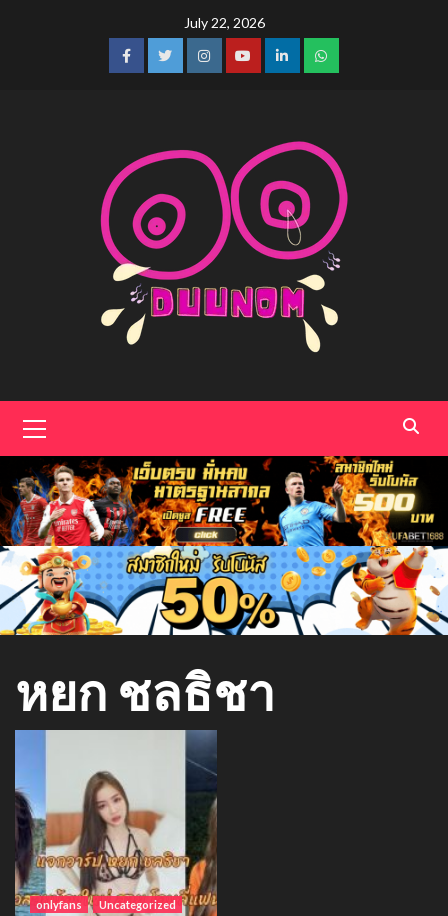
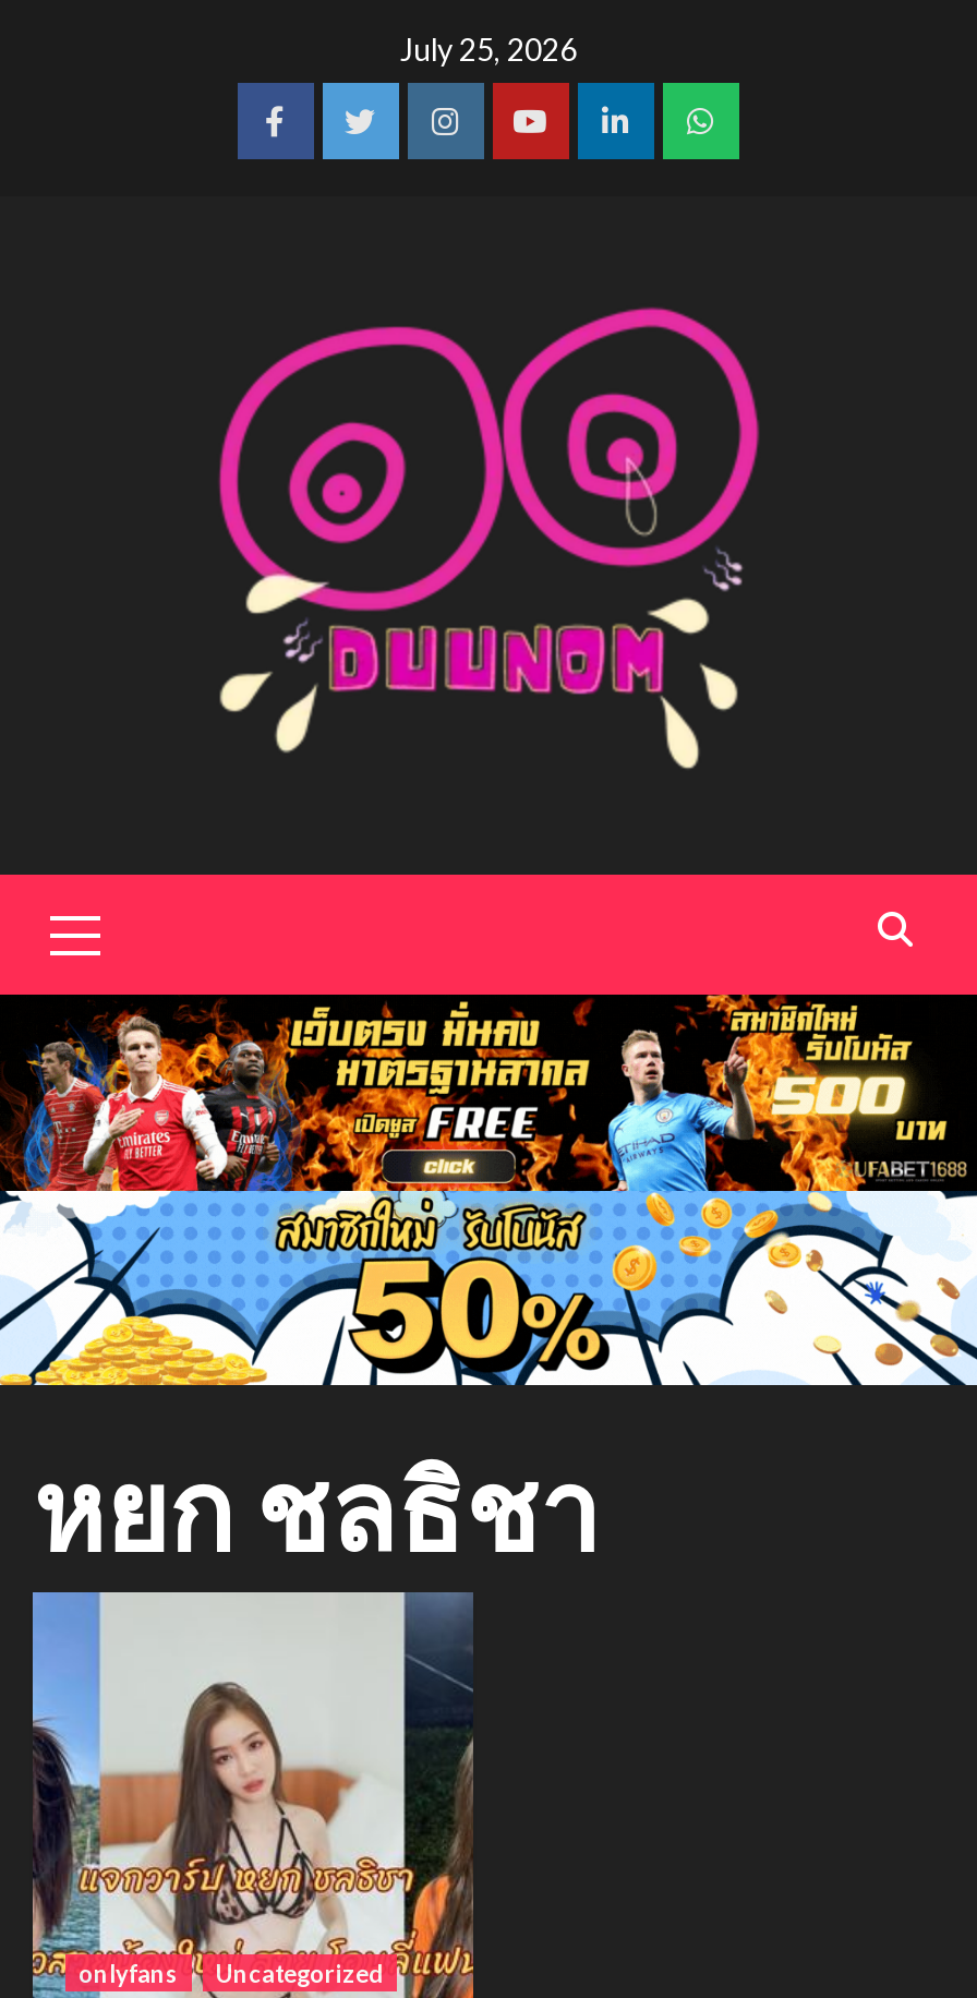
- July 22, 2026
+ July 25, 2026

- [image]
+ [image]

- [image]
+ [image]
